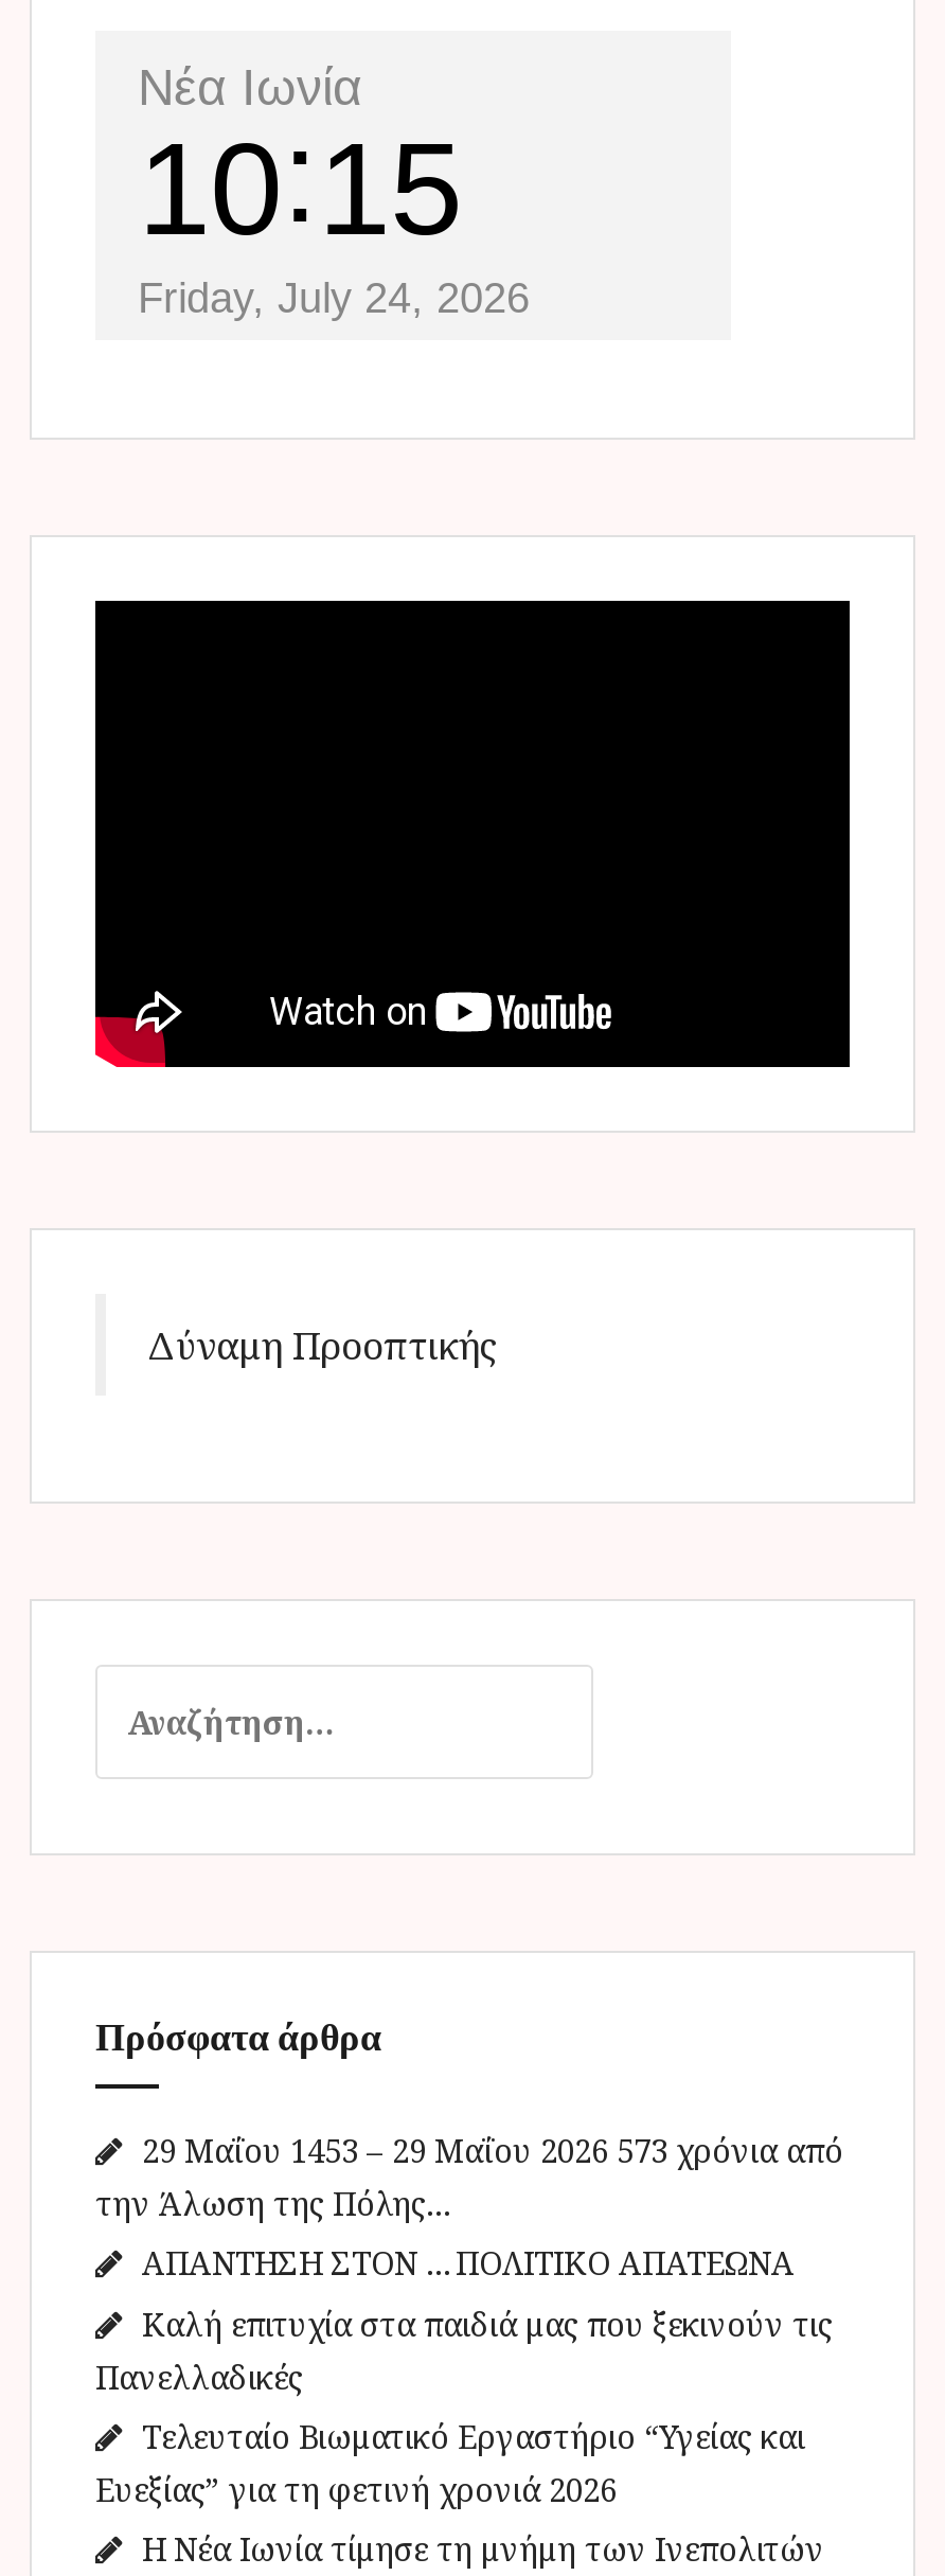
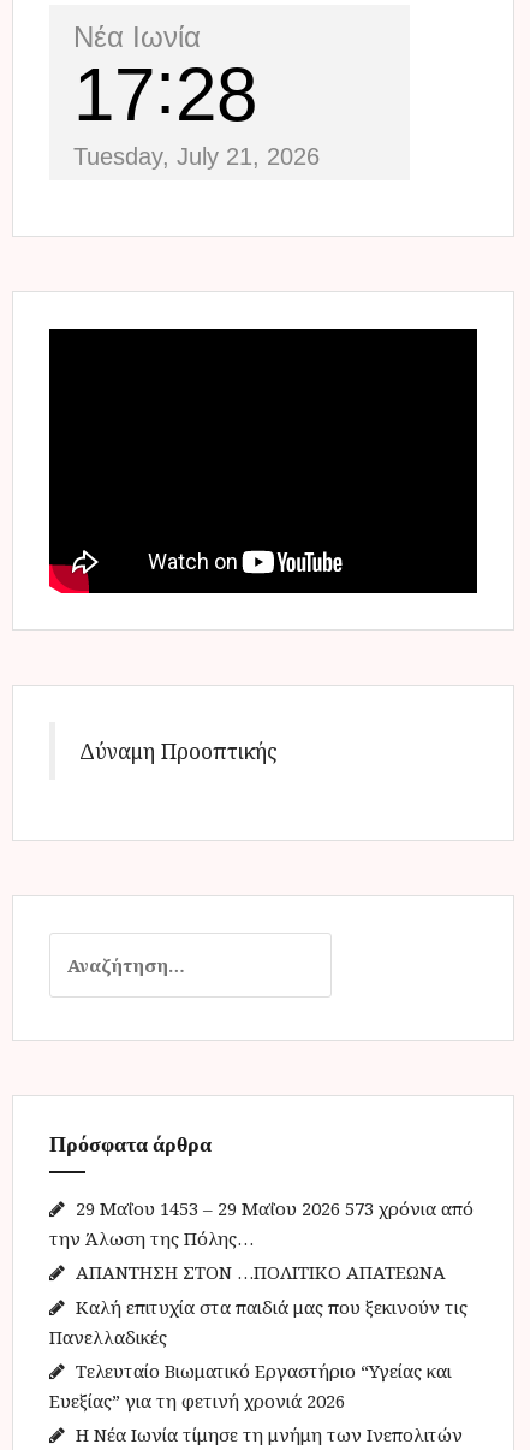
- 10 15
+ 17 28

- Friday, July 24, 2026
+ Tuesday, July 21, 2026
